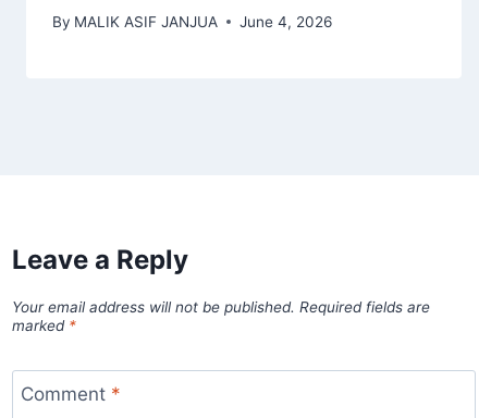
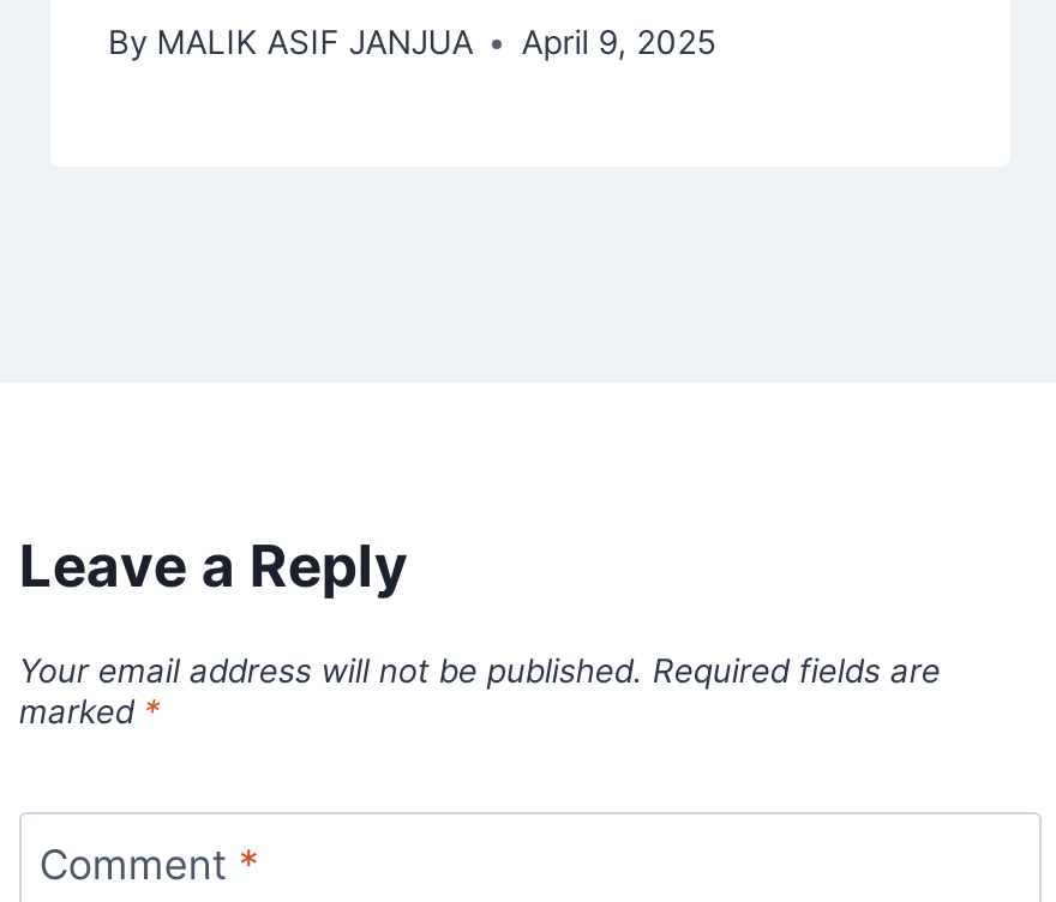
- By MALIK ASIF JANJUA June 4, 2026
+ By MALIK ASIF JANJUA April 9, 2025
